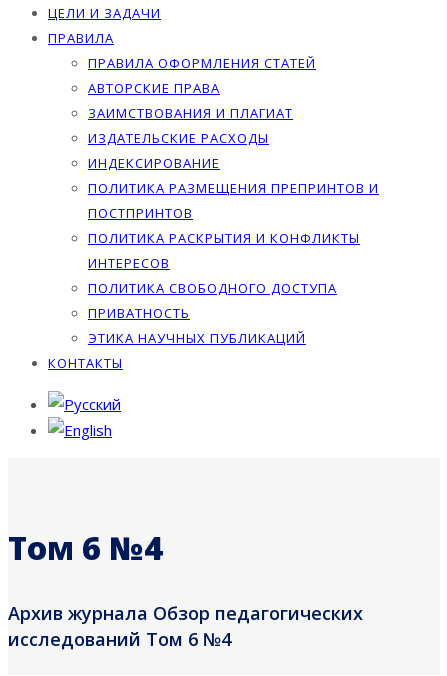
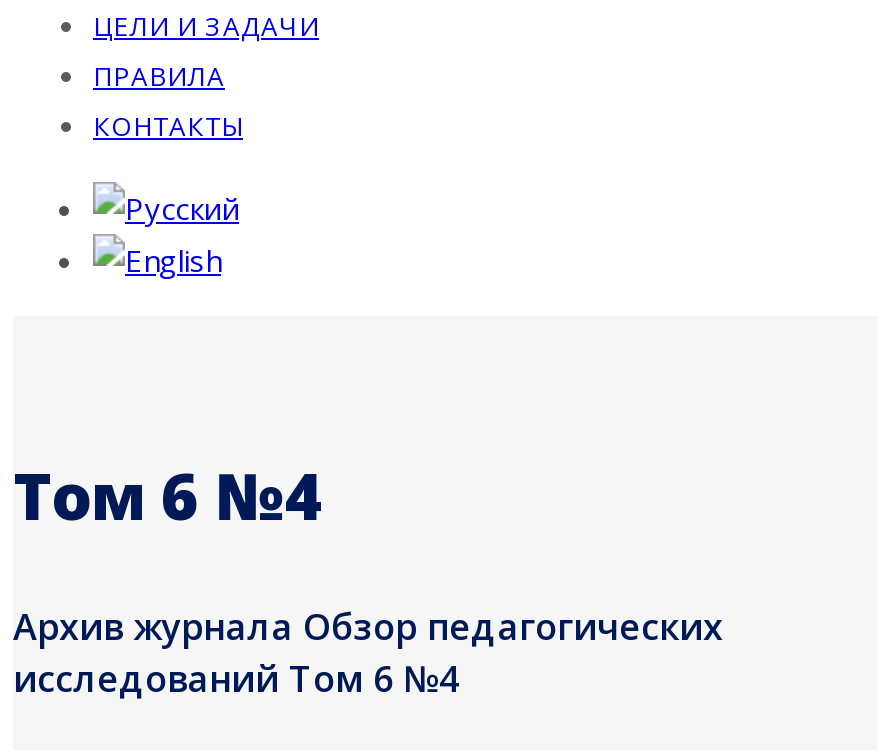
- ПРАВИЛА ОФОРМЛЕНИЯ СТАТЕЙ
- АВТОРСКИЕ ПРАВА
- ЗАИМСТВОВАНИЯ И ПЛАГИАТ
- ИЗДАТЕЛЬСКИЕ РАСХОДЫ
- ИНДЕКСИРОВАНИЕ
- ПОЛИТИКА РАЗМЕЩЕНИЯ ПРЕПРИНТОВ И
- ПОСТПРИНТОВ
- ПОЛИТИКА РАСКРЫТИЯ И КОНФЛИКТЫ
- ИНТЕРЕСОВ
- ПОЛИТИКА СВОБОДНОГО ДОСТУПА
- ПРИВАТНОСТЬ
- ЭТИКА НАУЧНЫХ ПУБЛИКАЦИЙ
